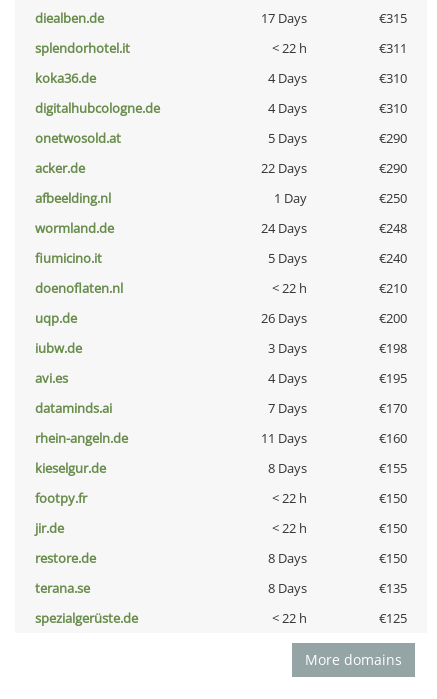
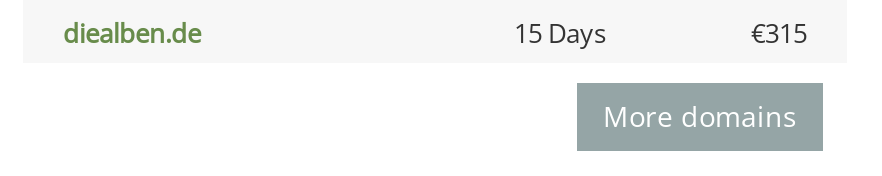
- 17 Days
+ 15 Days

- splendorhotel.it
- < 22 h
- €311
- koka36.de
- 4 Days
- €310
- digitalhubcologne.de
- 4 Days
- €310
- onetwosold.at
- 5 Days
- €290
- acker.de
- 22 Days
- €290
- afbeelding.nl
- 1 Day
- €250
- wormland.de
- 24 Days
- €248
- fiumicino.it
- 5 Days
- €240
- doenoflaten.nl
- < 22 h
- €210
- uqp.de
- 26 Days
- €200
- iubw.de
- 3 Days
- €198
- avi.es
- 4 Days
- €195
- dataminds.ai
- 7 Days
- €170
- rhein-angeln.de
- 11 Days
- €160
- kieselgur.de
- 8 Days
- €155
- footpy.fr
- < 22 h
- €150
- jir.de
- < 22 h
- €150
- restore.de
- 8 Days
- €150
- terana.se
- 8 Days
- €135
- spezialgerüste.de
- < 22 h
- €125
